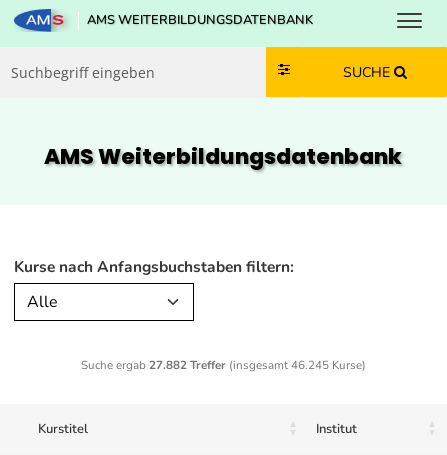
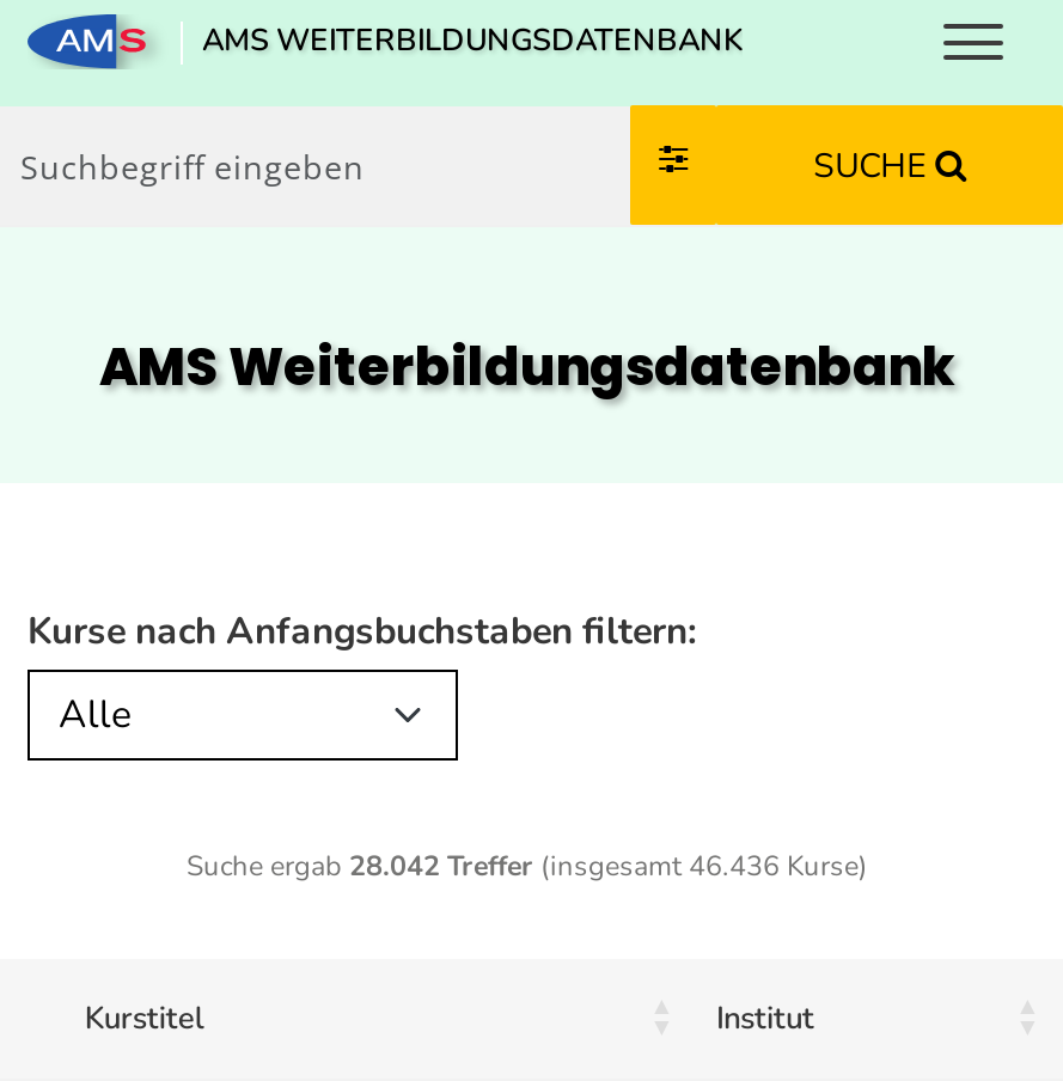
- Suche ergab 27.882 Treffer (insgesamt 46.245 Kurse)
+ Suche ergab 28.042 Treffer (insgesamt 46.436 Kurse)
